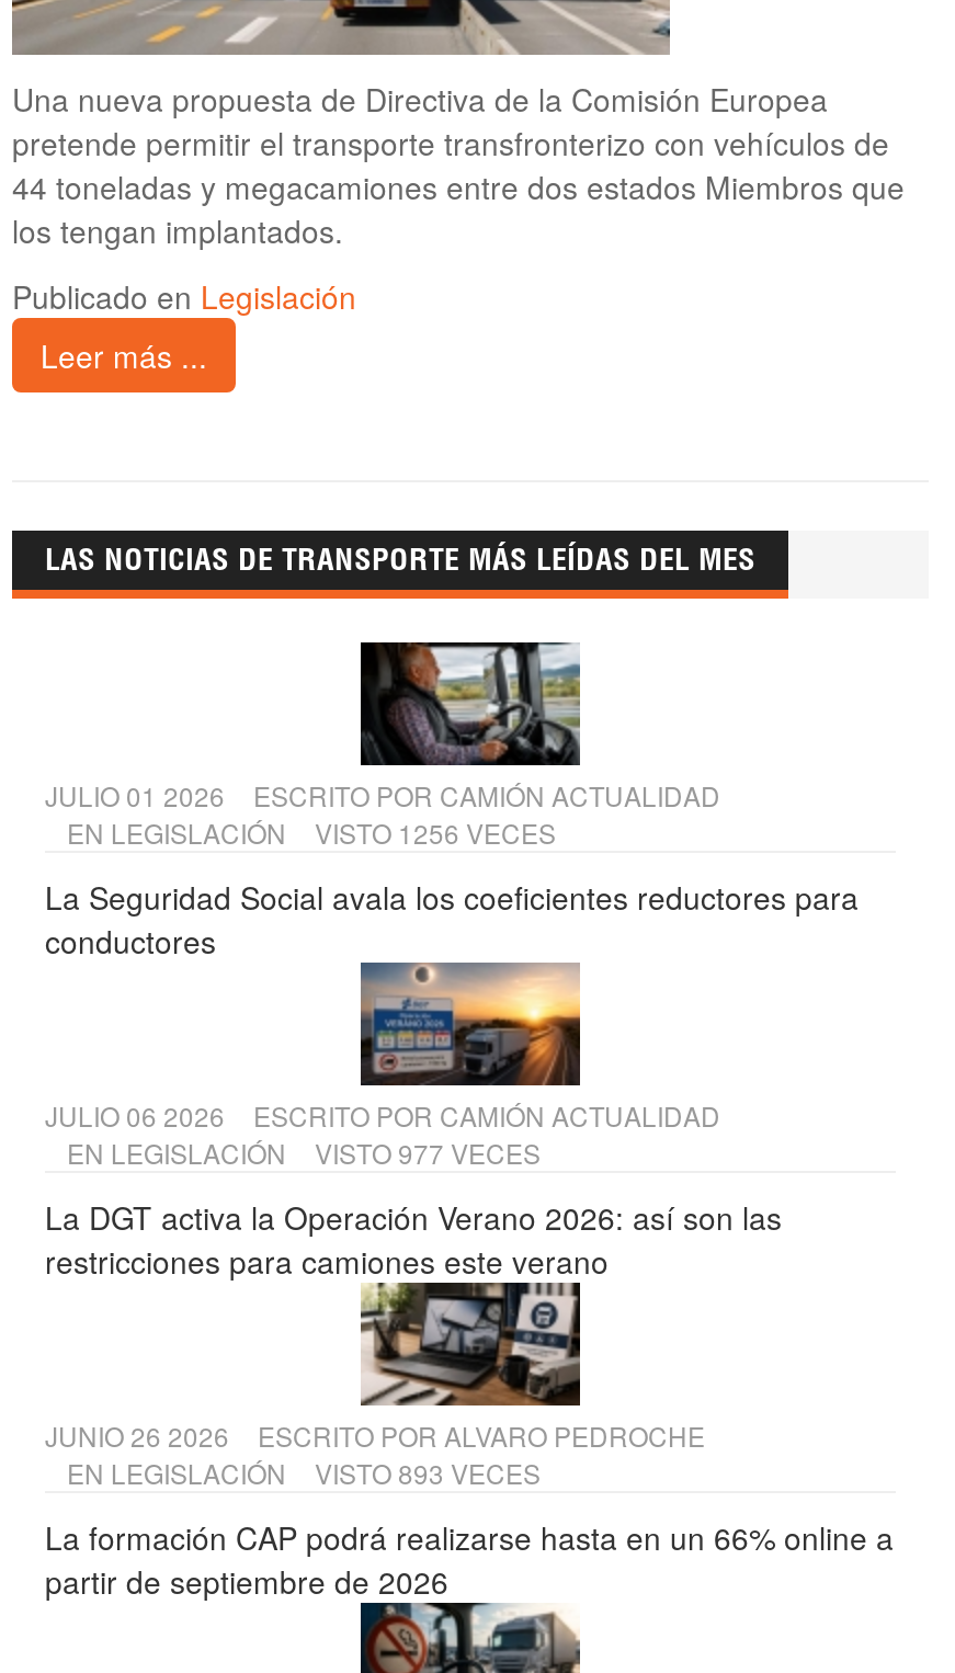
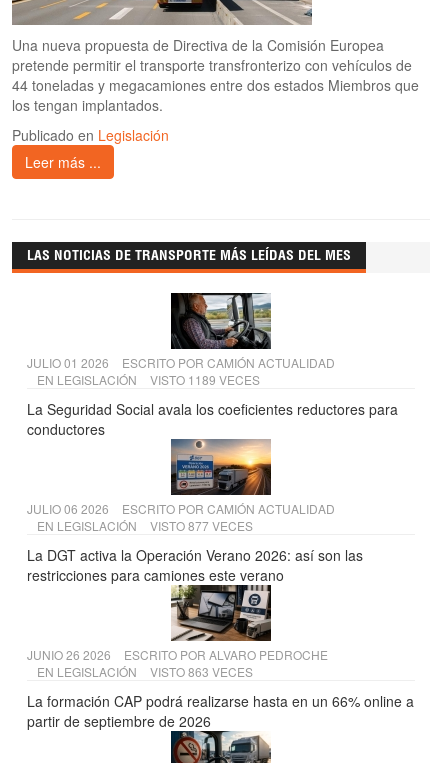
- EN LEGISLACIÓN VISTO 1256 VECES
+ EN LEGISLACIÓN VISTO 1189 VECES

- EN LEGISLACIÓN VISTO 977 VECES
+ EN LEGISLACIÓN VISTO 877 VECES

- EN LEGISLACIÓN VISTO 893 VECES
+ EN LEGISLACIÓN VISTO 863 VECES
